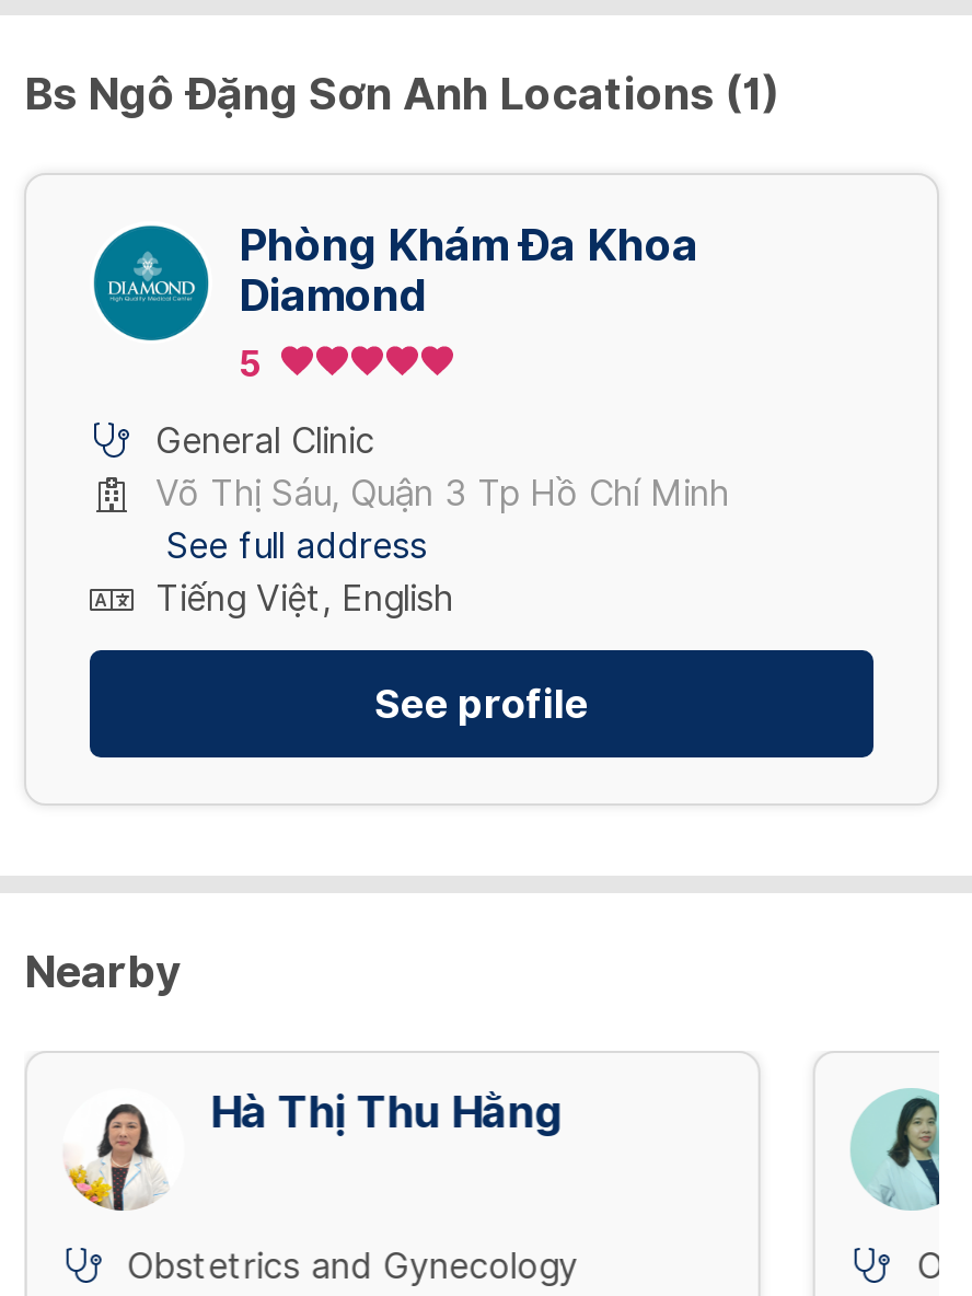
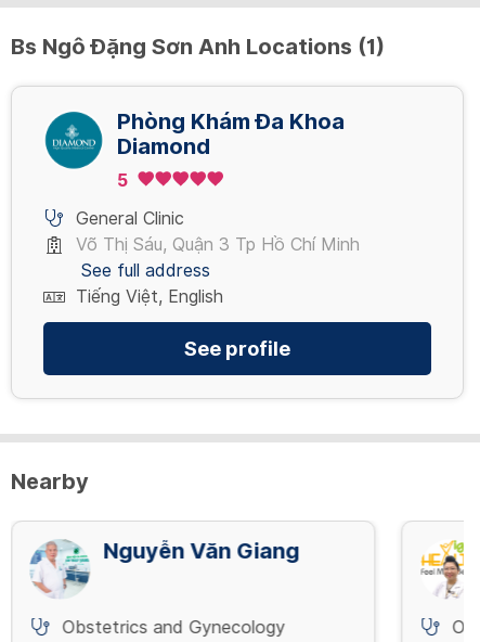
- [image]
- Hà Thị Thu Hằng
+ [image]
+ Nguyễn Văn Giang

- [image]
+ [image]
